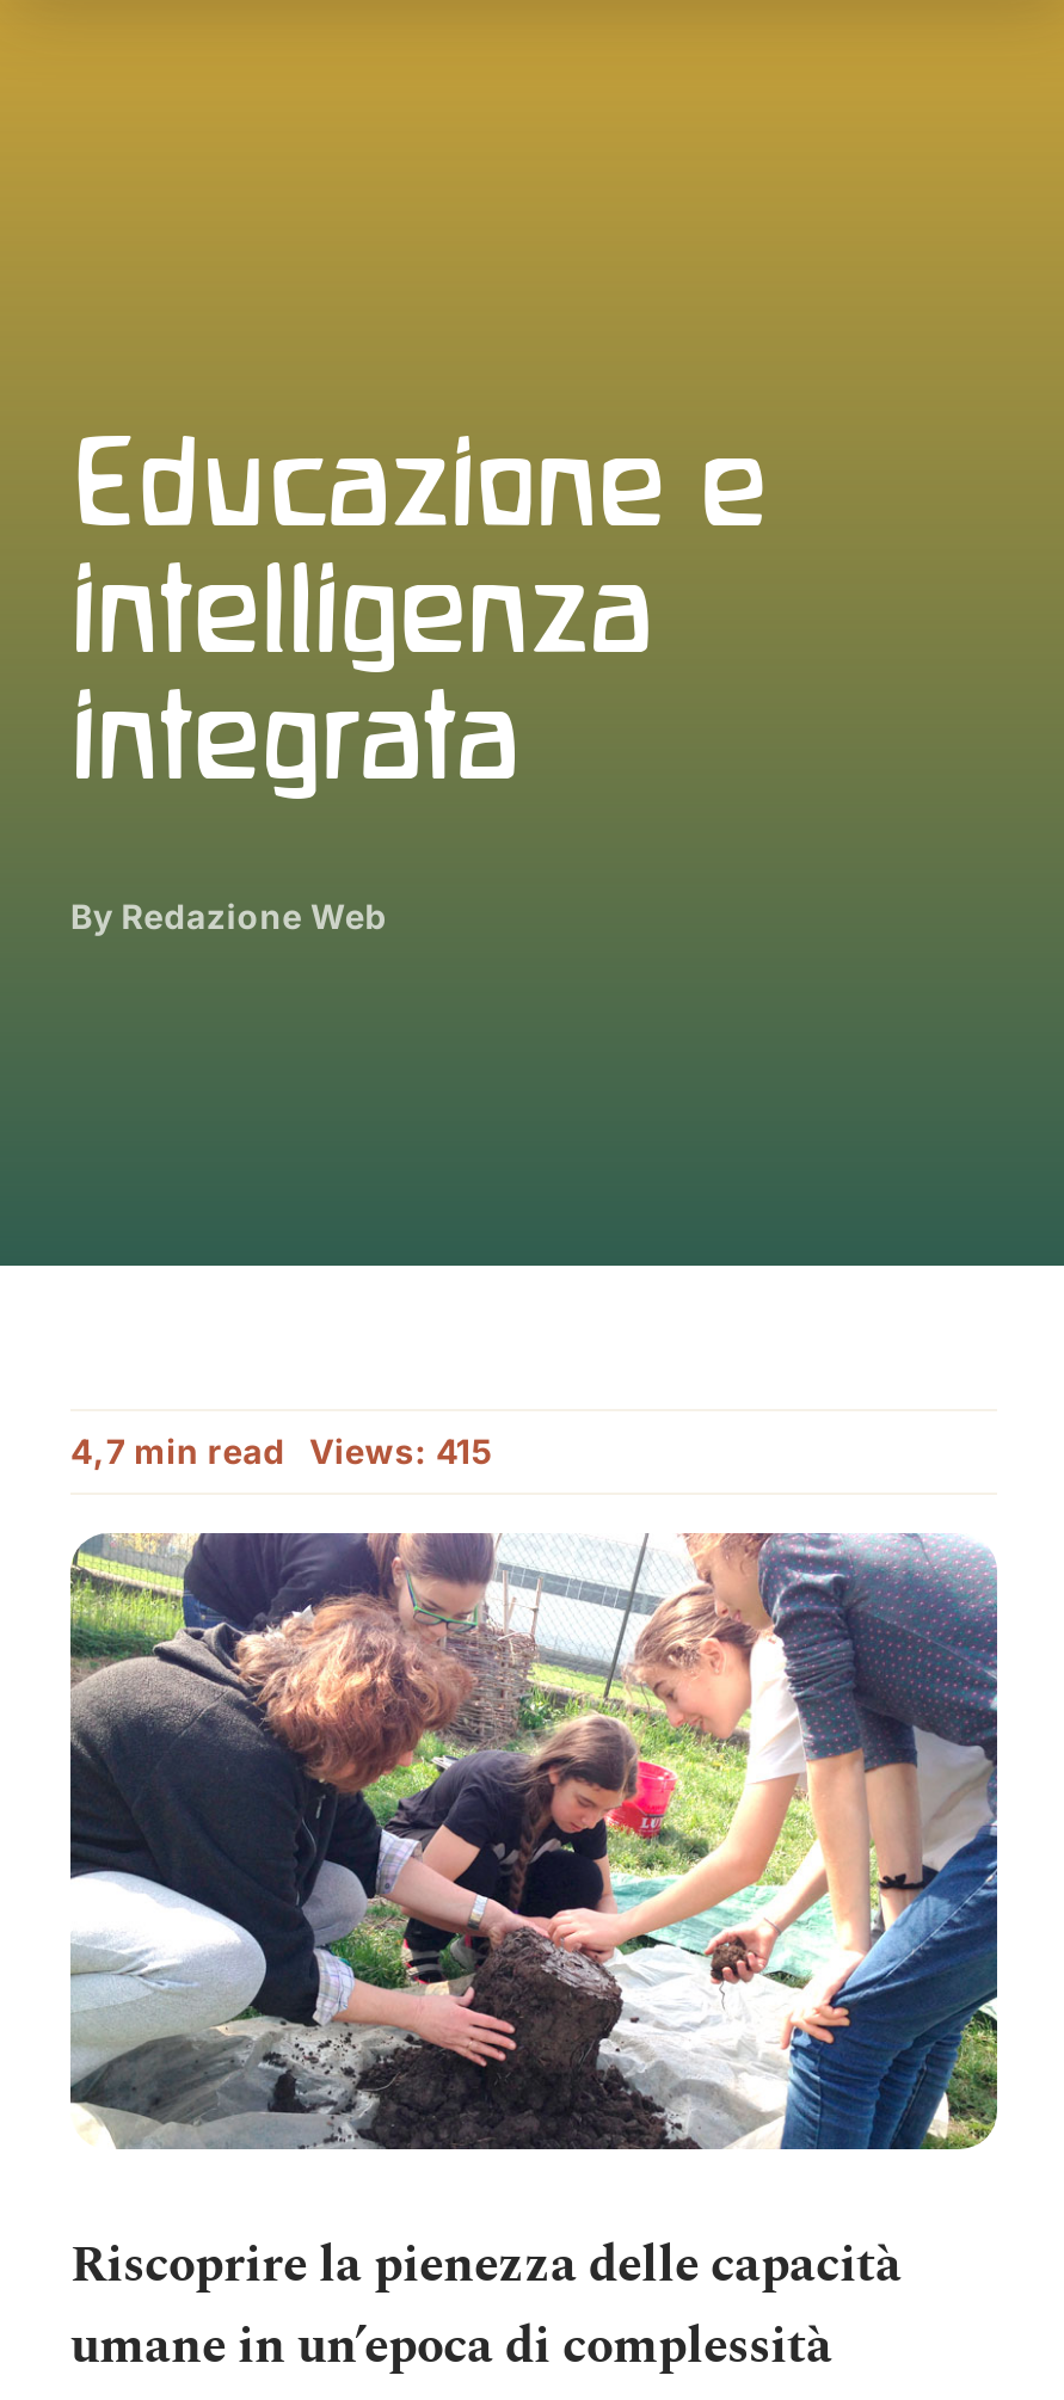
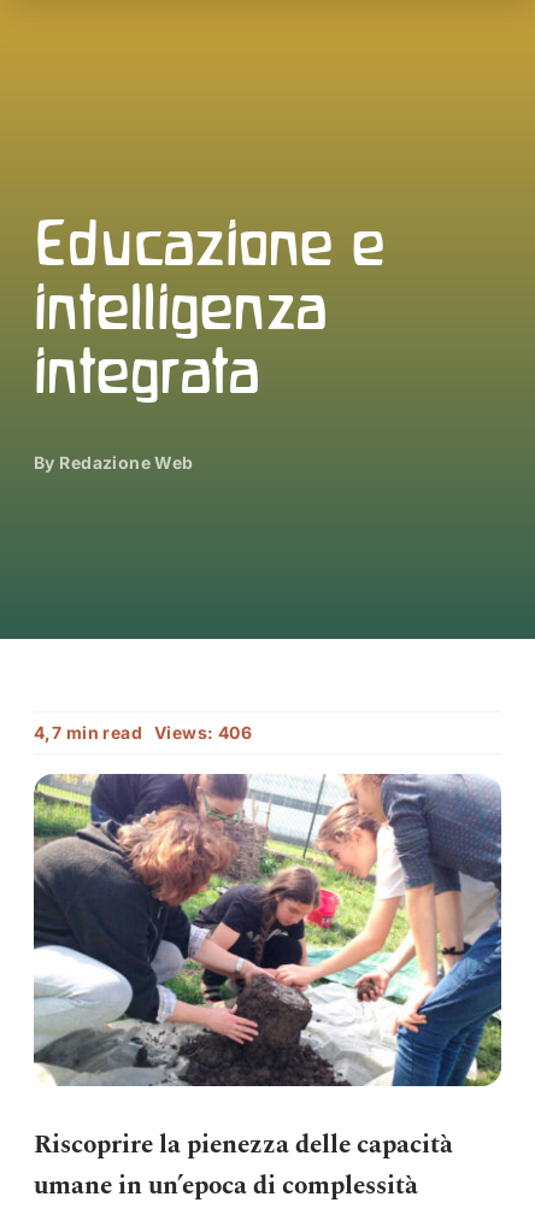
- 4,7 min read Views: 415
+ 4,7 min read Views: 406
